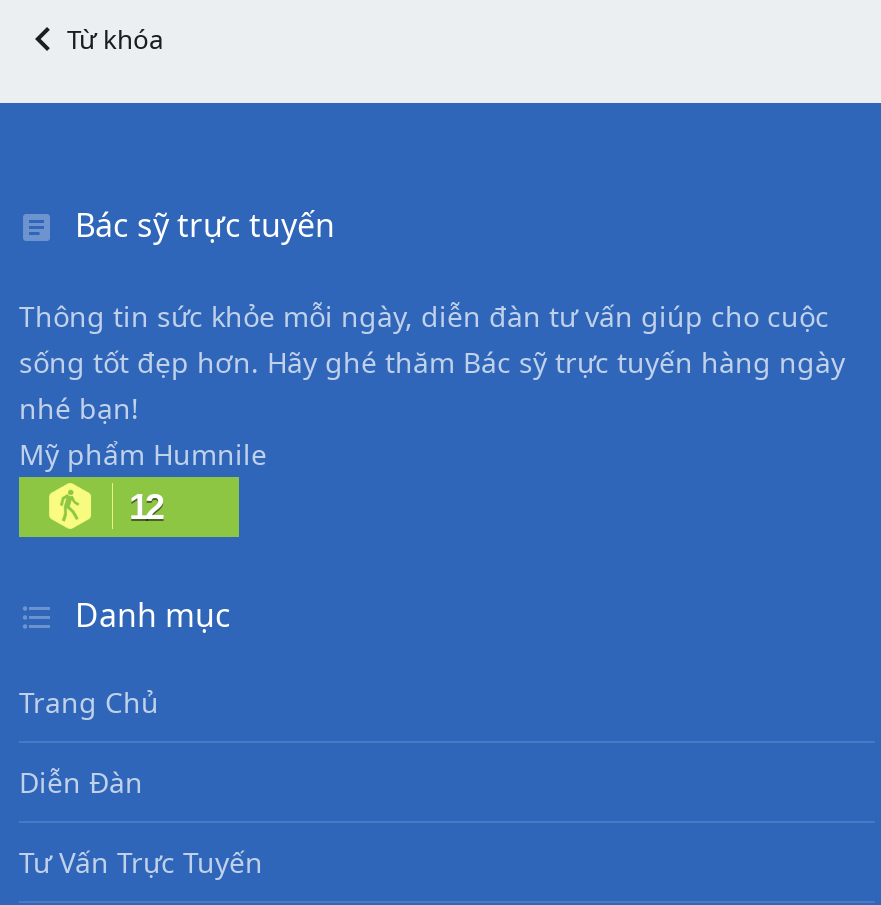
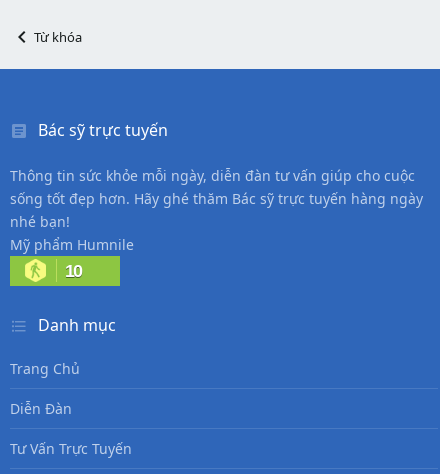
- 12
+ 10
